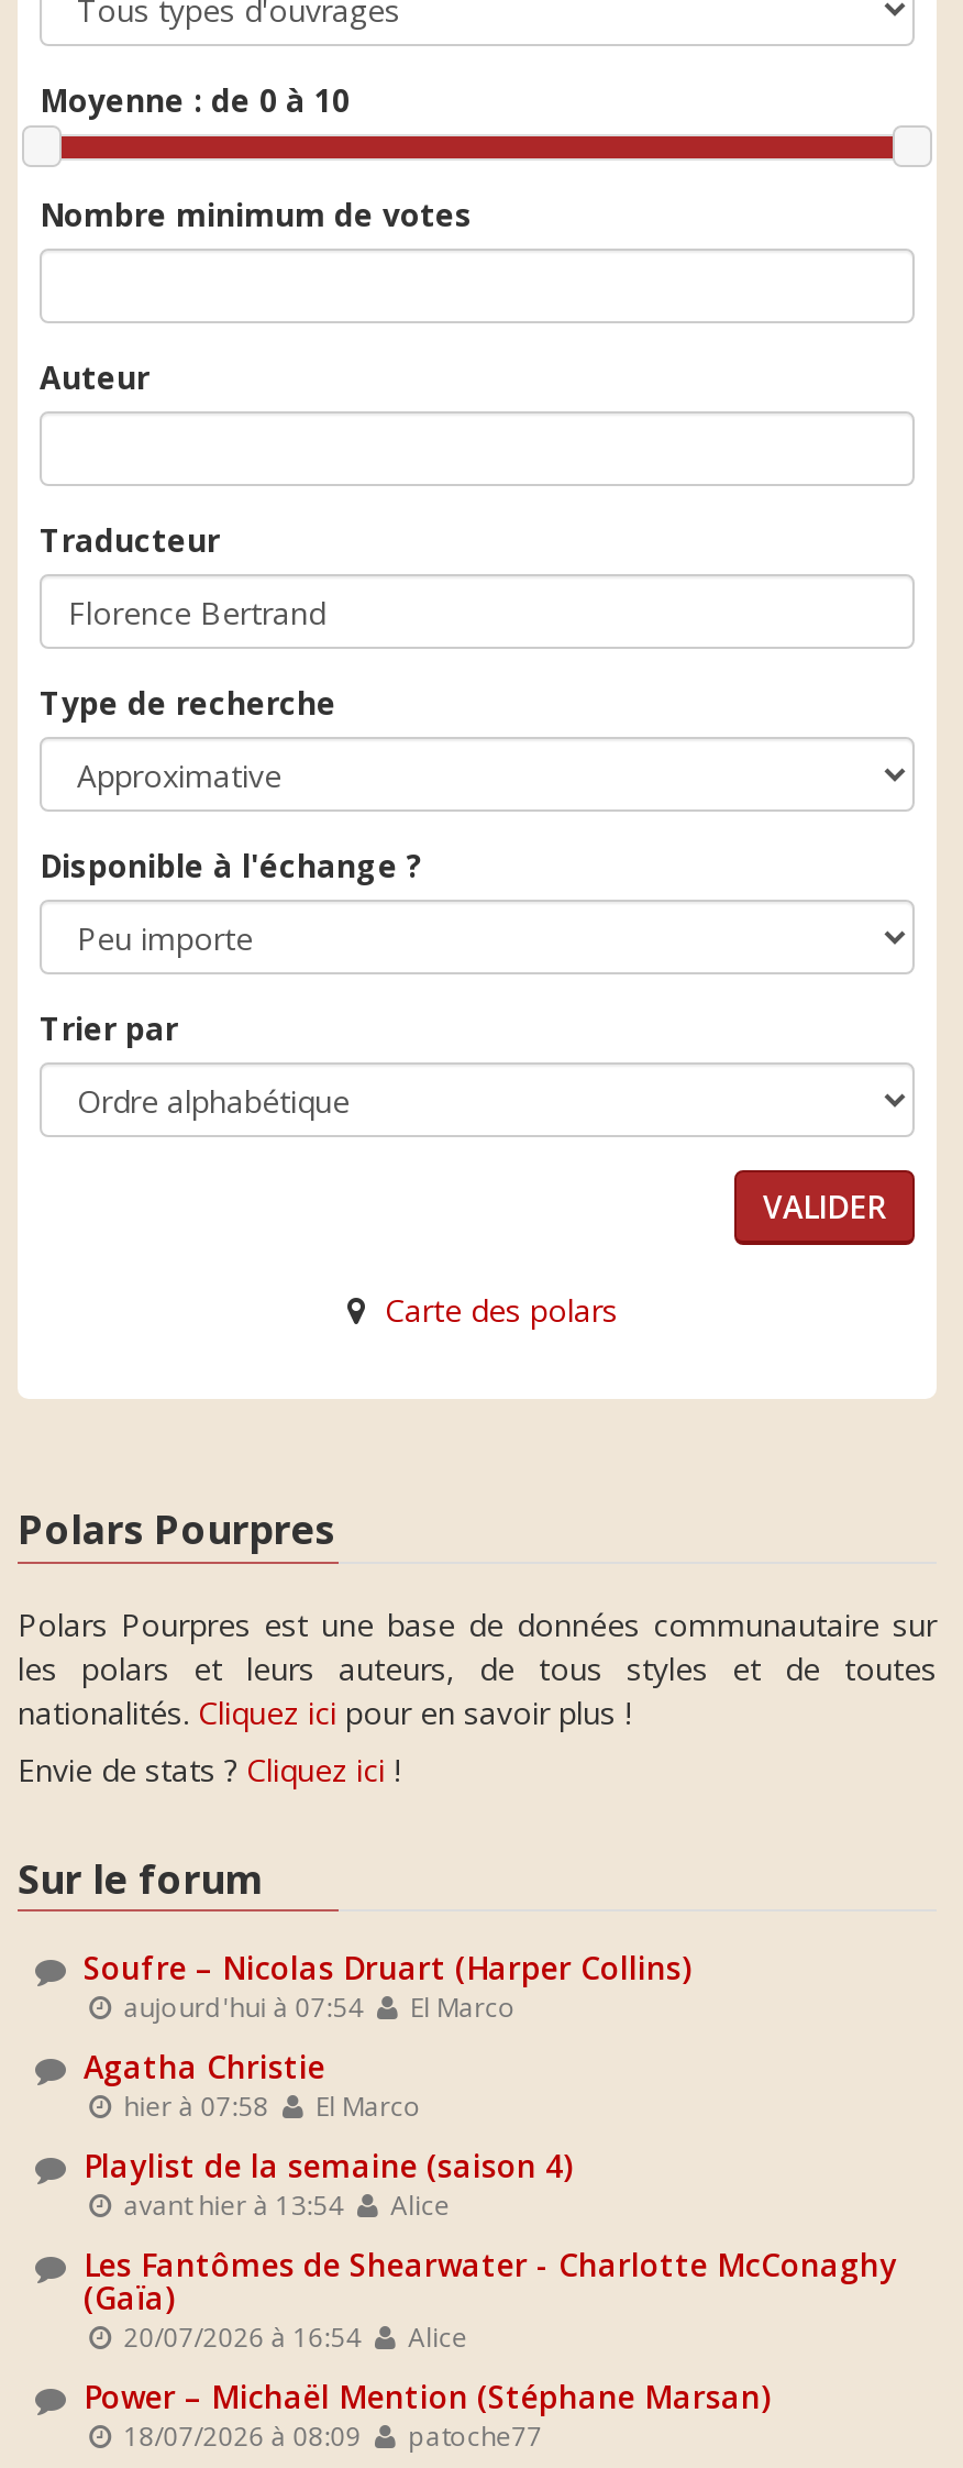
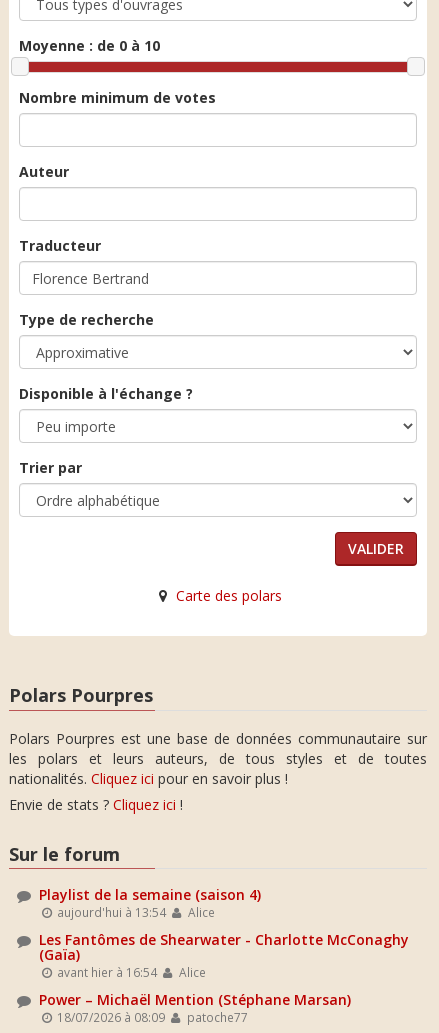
- Soufre – Nicolas Druart (Harper Collins)
- aujourd'hui à 07:54
- El Marco
- Agatha Christie
- hier à 07:58
- El Marco

- avant hier à 13:54 Alice
+ aujourd'hui à 13:54 Alice

- 20/07/2026 à 16:54 Alice
+ avant hier à 16:54 Alice
